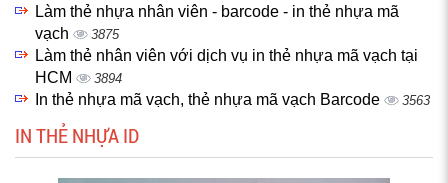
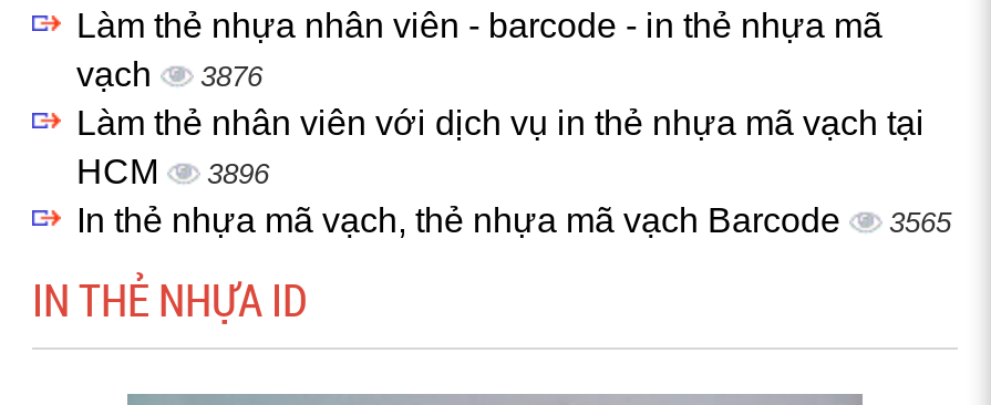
- vạch 3875
+ vạch 3876

- HCM 3894
+ HCM 3896

- In thẻ nhựa mã vạch, thẻ nhựa mã vạch Barcode 3563
+ In thẻ nhựa mã vạch, thẻ nhựa mã vạch Barcode 3565
